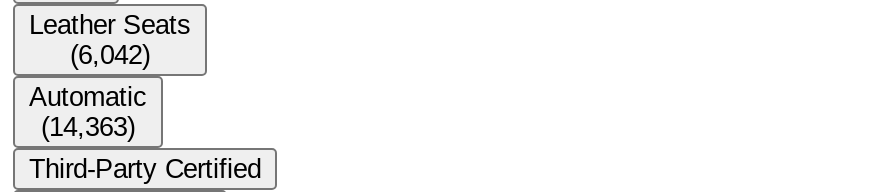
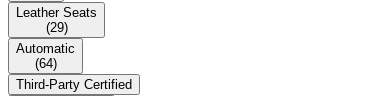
- (6,042)
+ (29)

- (14,363)
+ (64)
